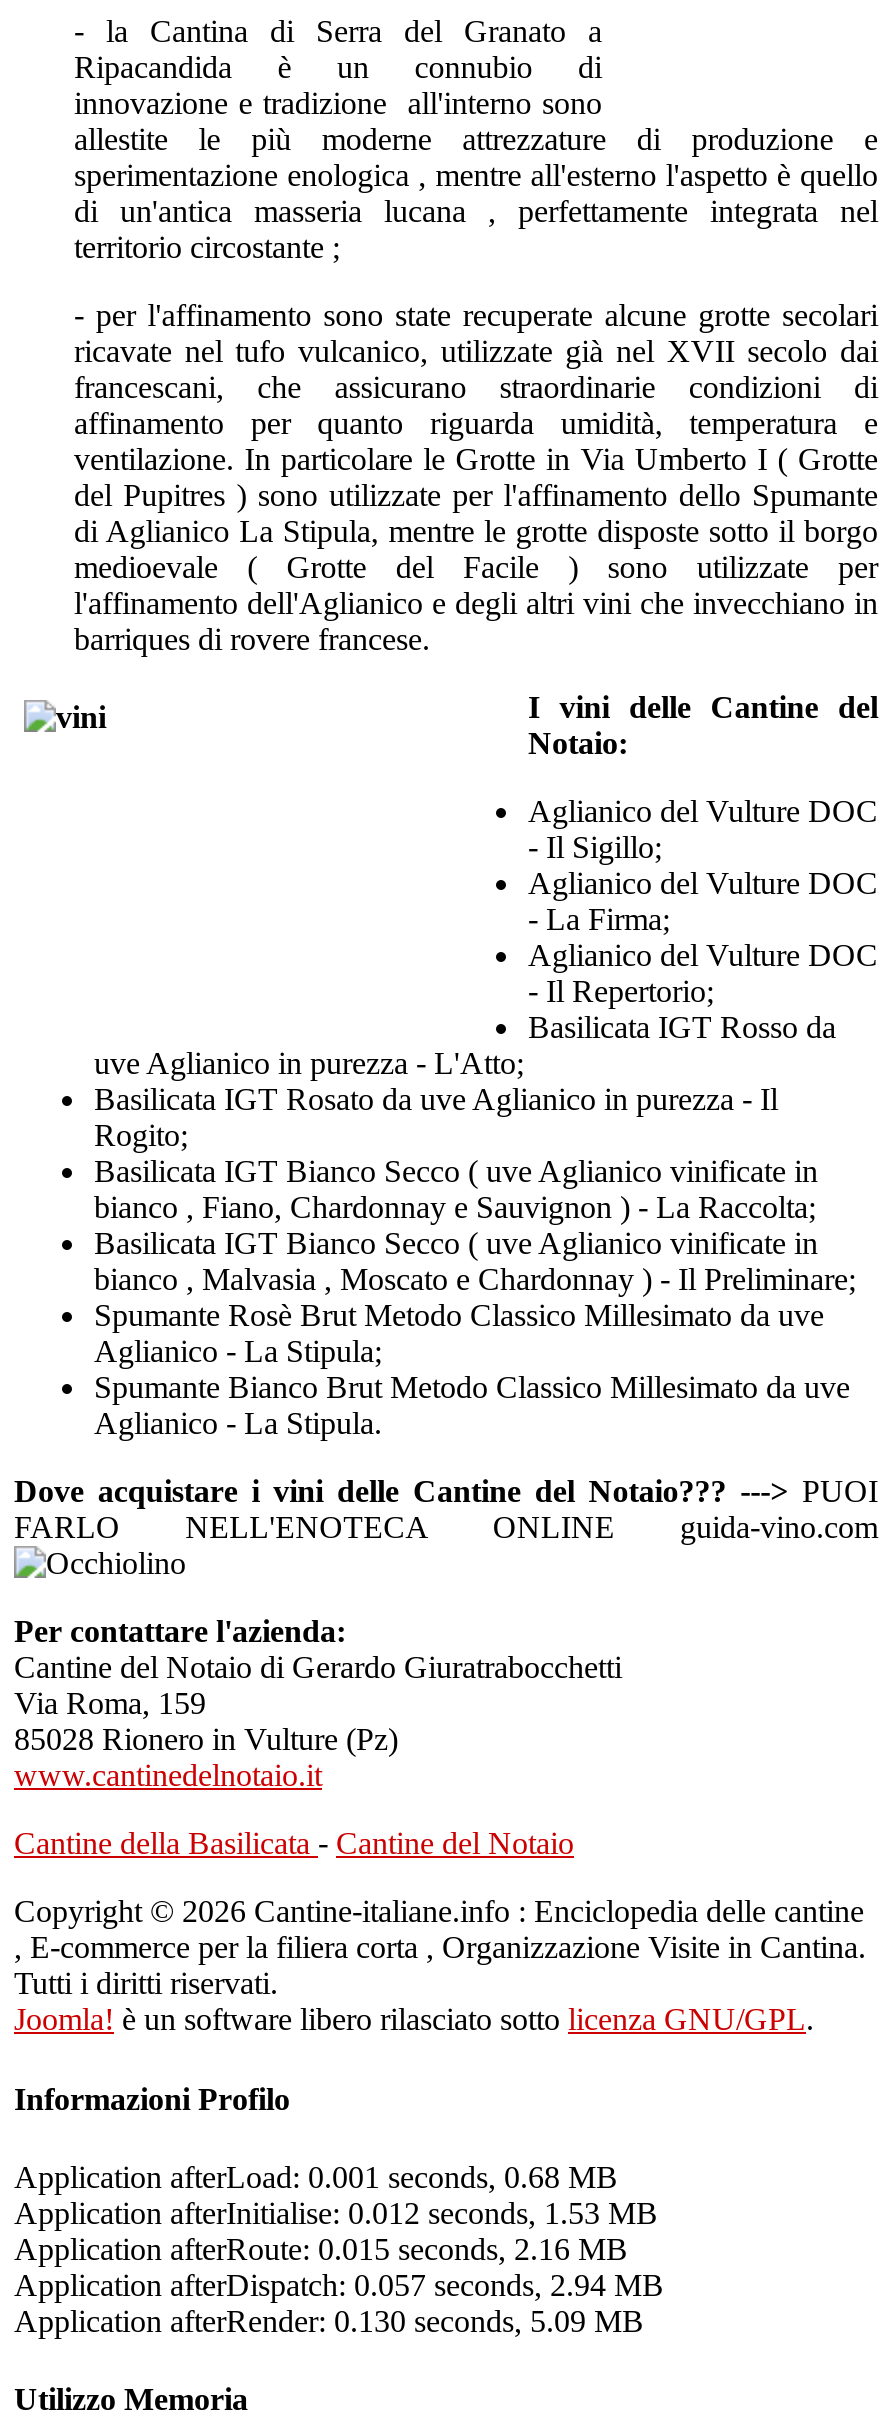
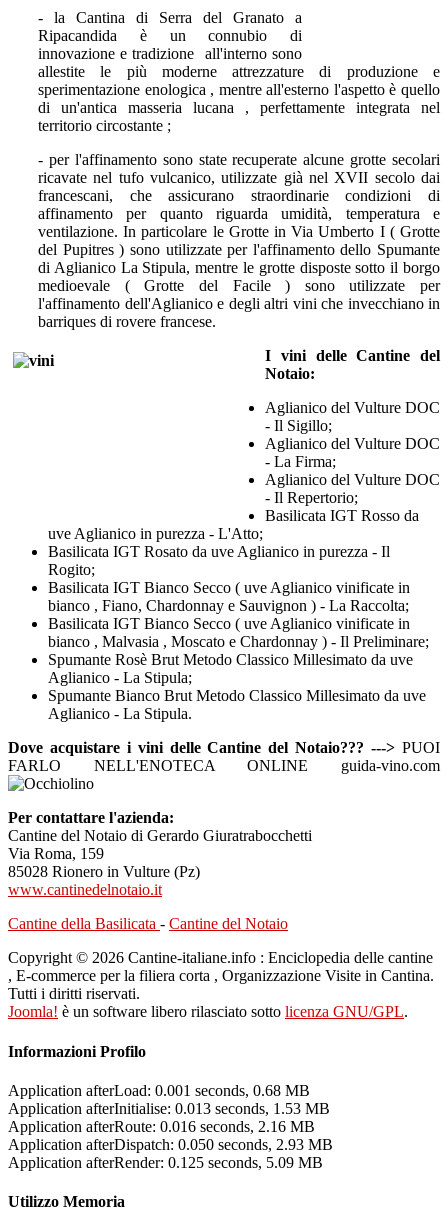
- Application afterInitialise: 0.012 seconds, 1.53 MB
+ Application afterInitialise: 0.013 seconds, 1.53 MB

- Application afterRoute: 0.015 seconds, 2.16 MB
+ Application afterRoute: 0.016 seconds, 2.16 MB

- Application afterDispatch: 0.057 seconds, 2.94 MB
+ Application afterDispatch: 0.050 seconds, 2.93 MB

- Application afterRender: 0.130 seconds, 5.09 MB
+ Application afterRender: 0.125 seconds, 5.09 MB
